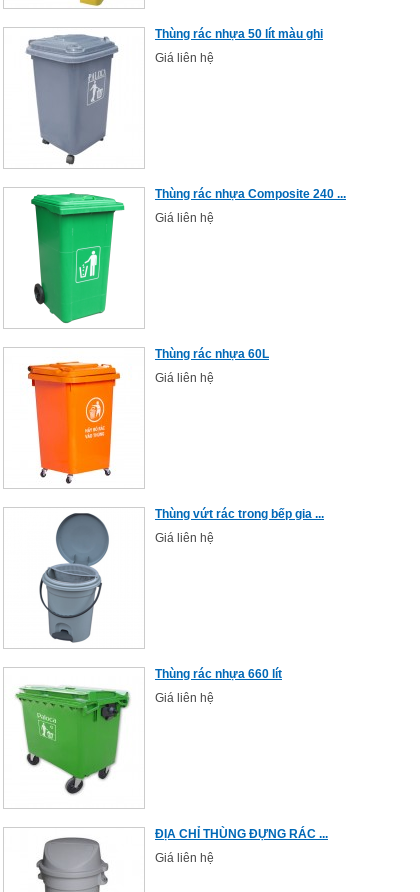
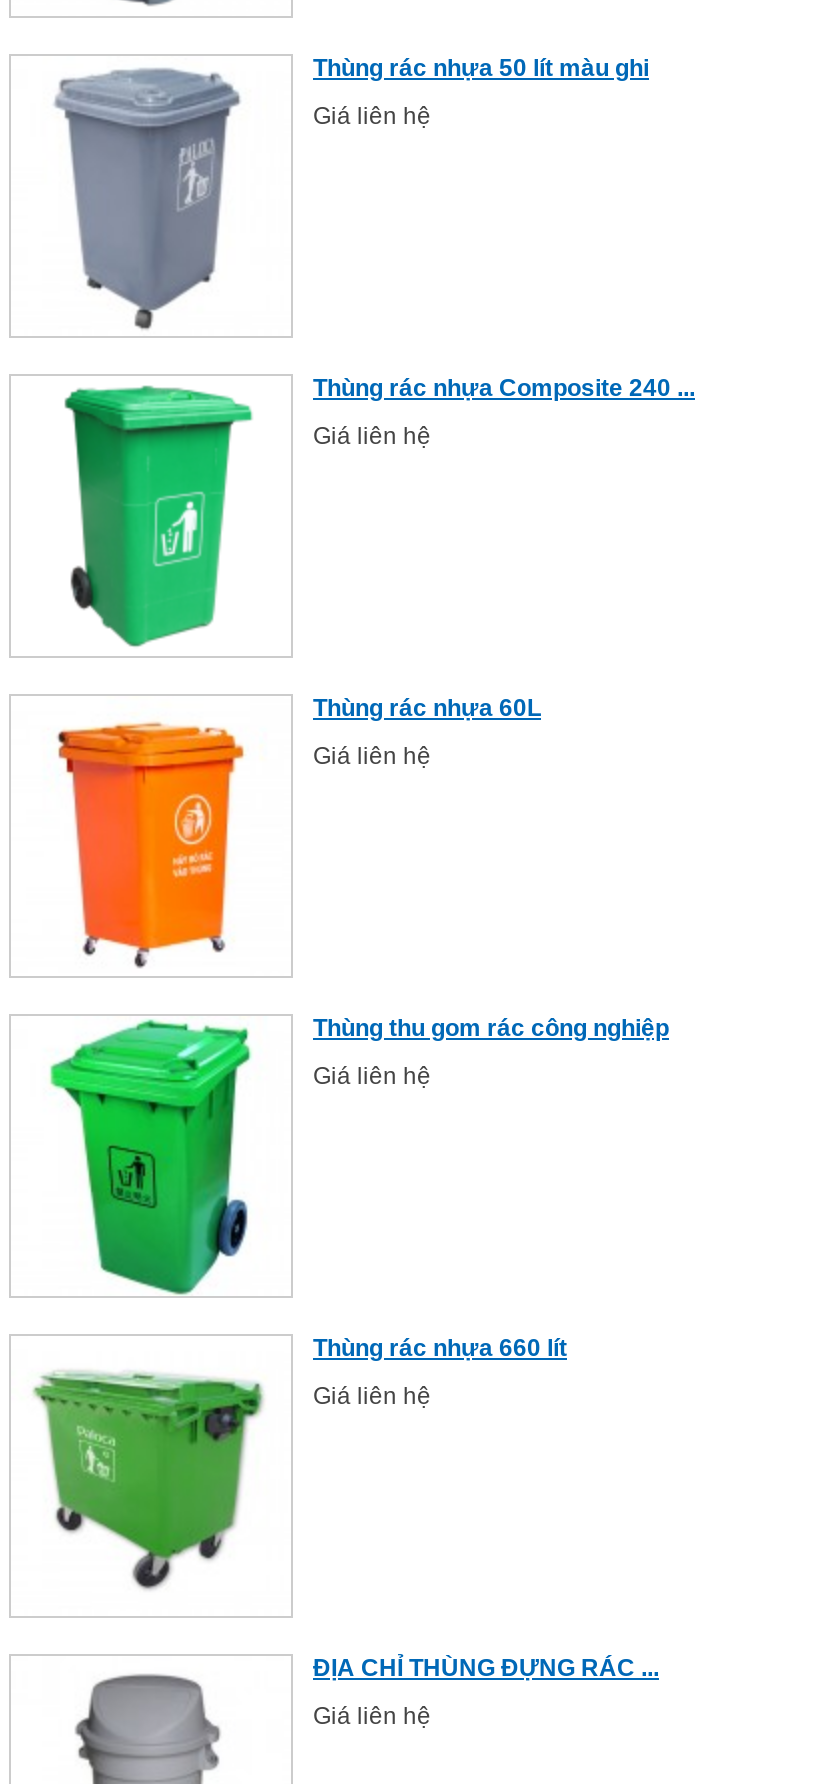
- [image]
- Thùng vứt rác trong bếp gia ...
+ [image]
+ Thùng thu gom rác công nghiệp
